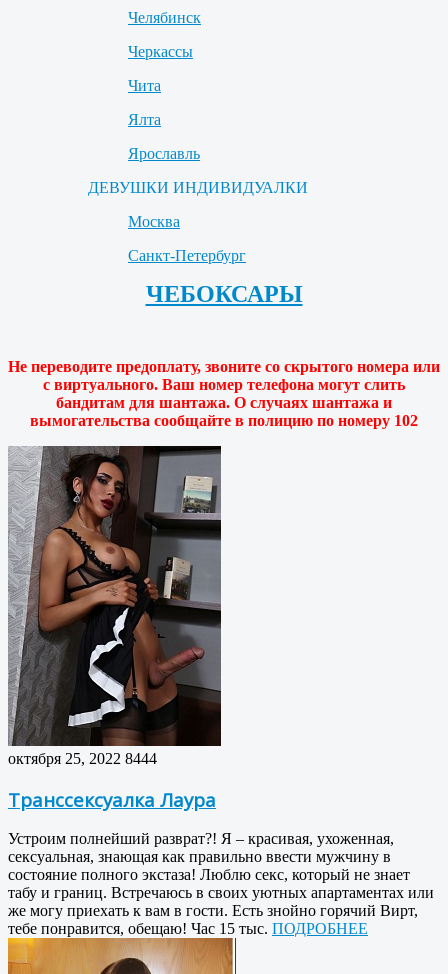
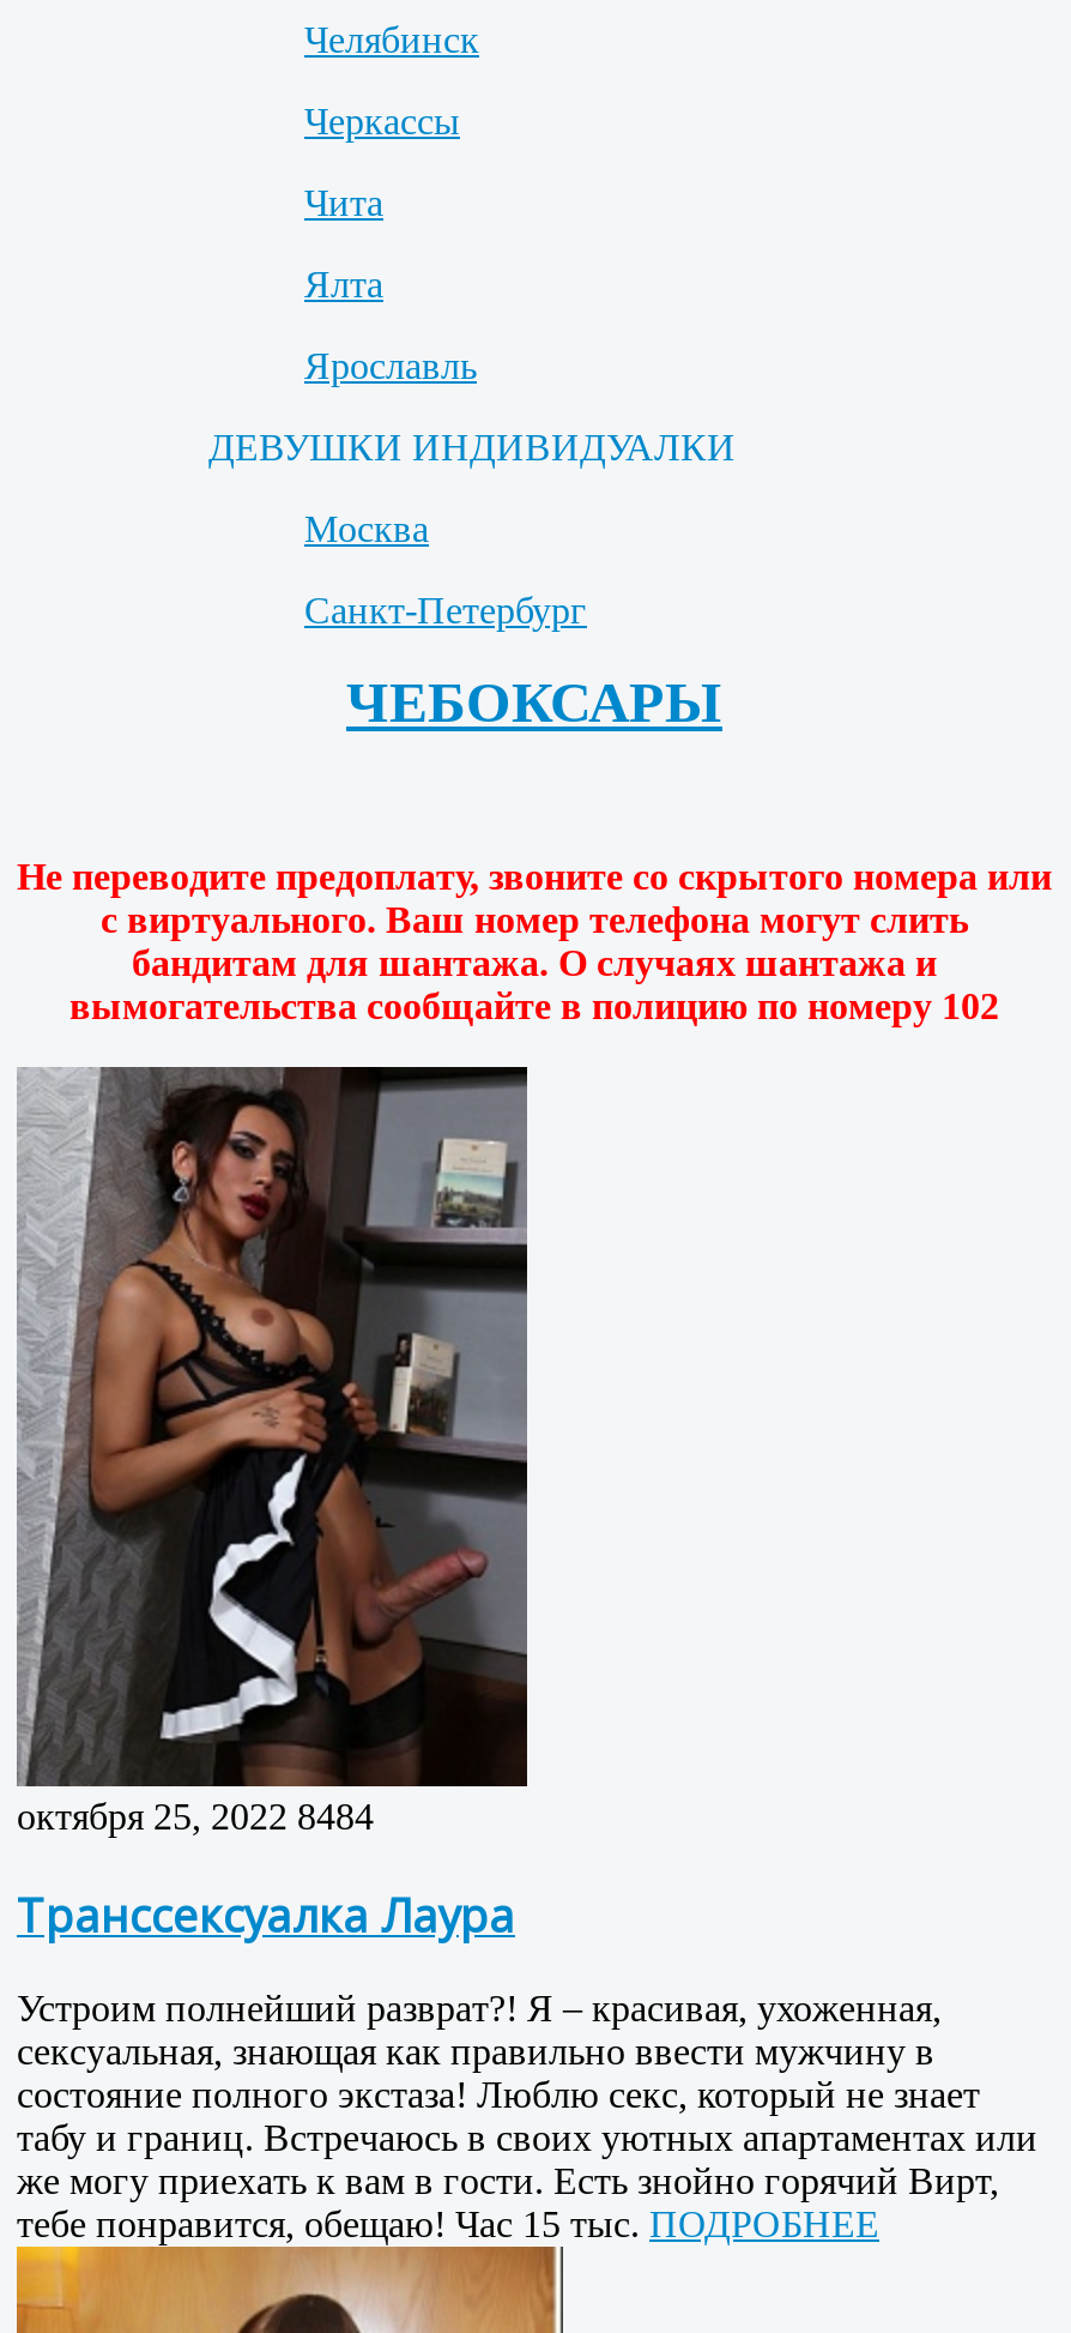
- октября 25, 2022 8444
+ октября 25, 2022 8484
